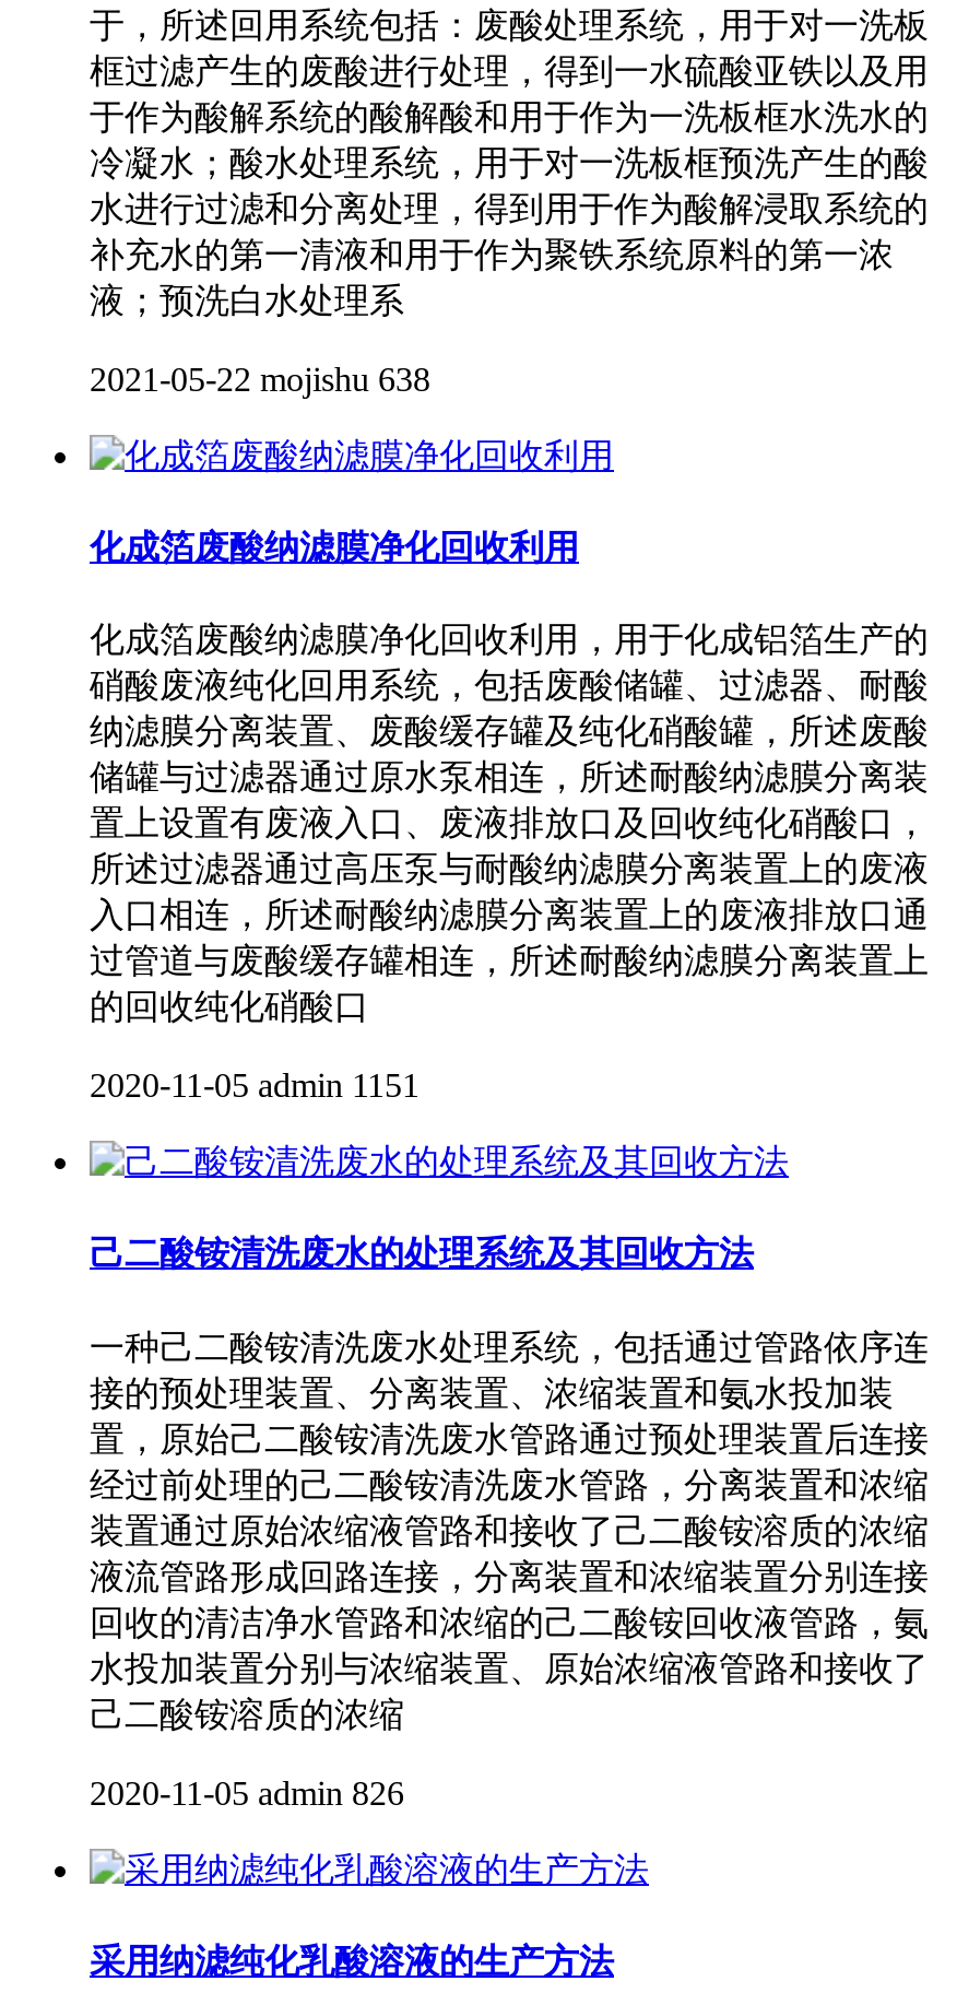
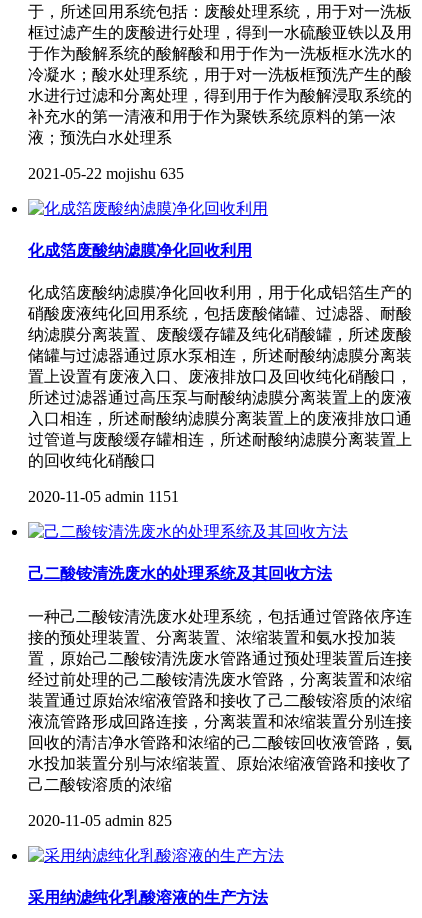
- 2021-05-22 mojishu 638
+ 2021-05-22 mojishu 635

- 2020-11-05 admin 826
+ 2020-11-05 admin 825
